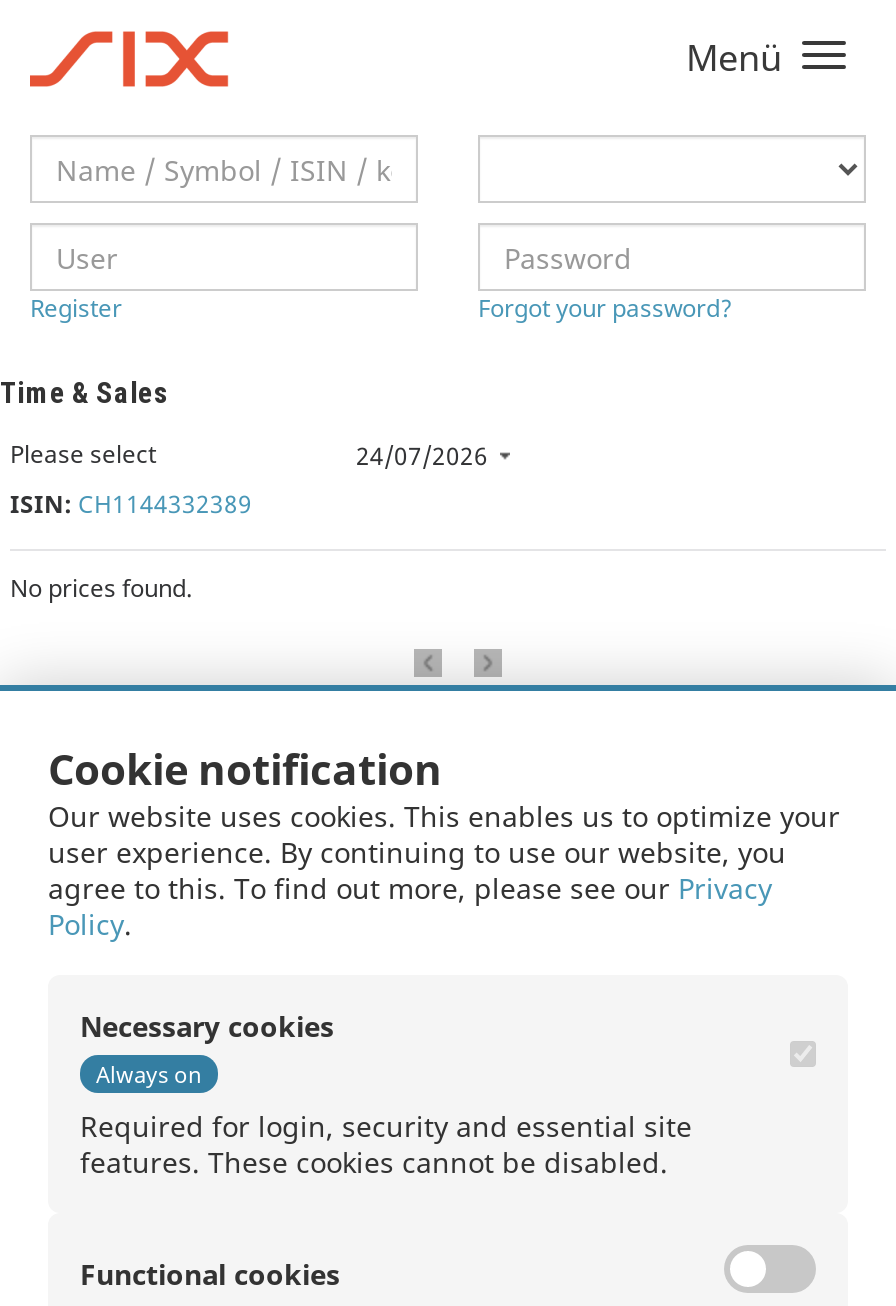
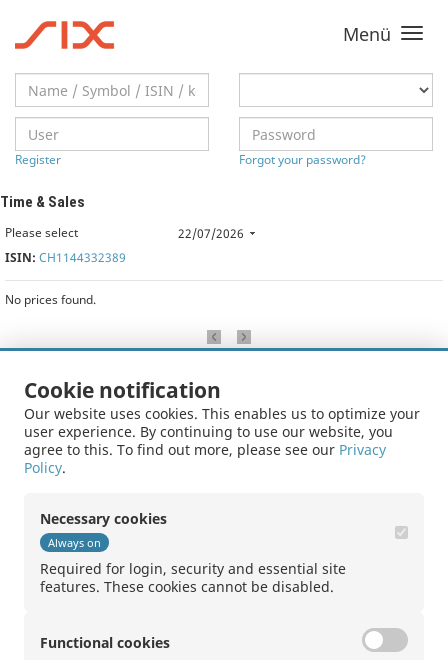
- 24/07/2026
+ 22/07/2026
